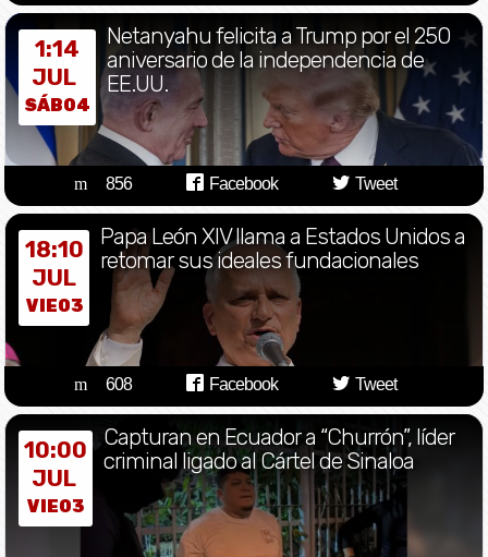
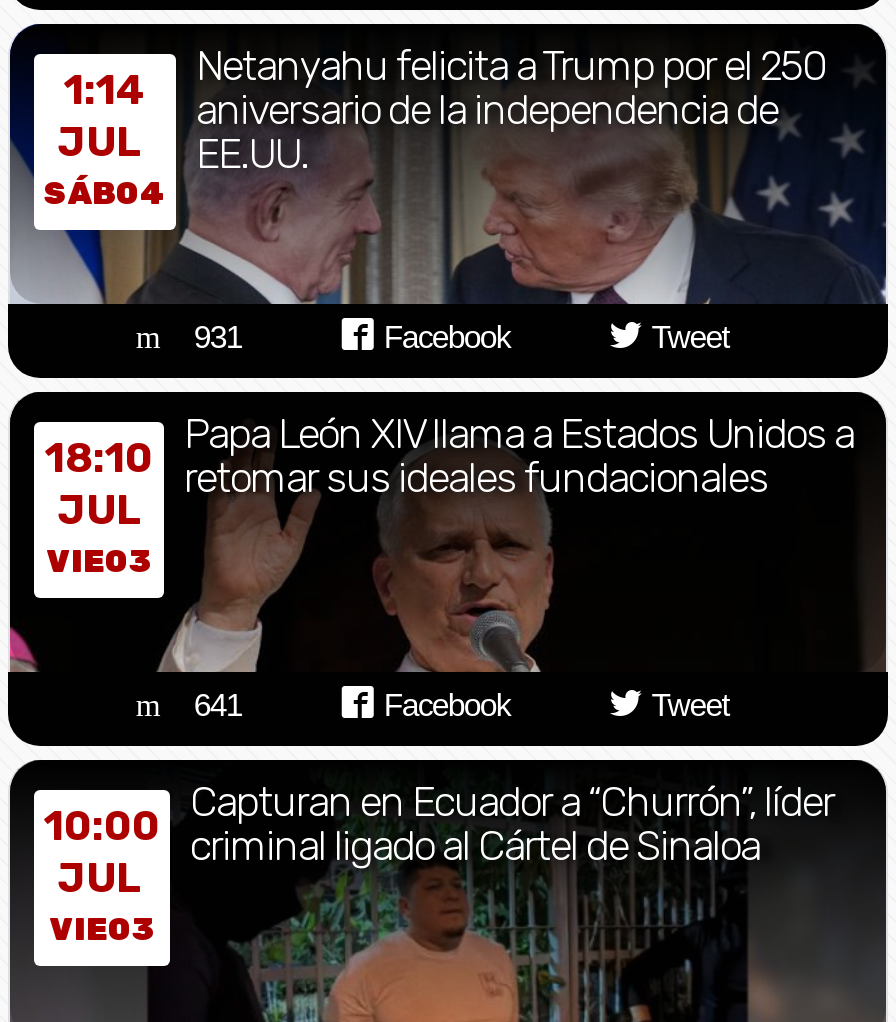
- 856
+ 931

- 608
+ 641
